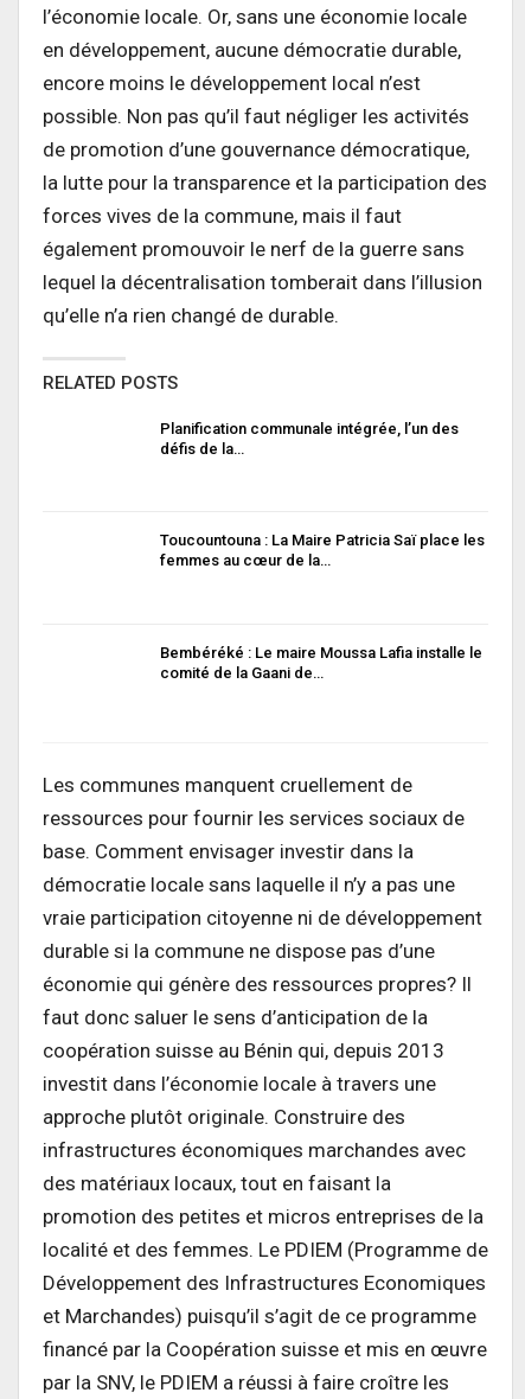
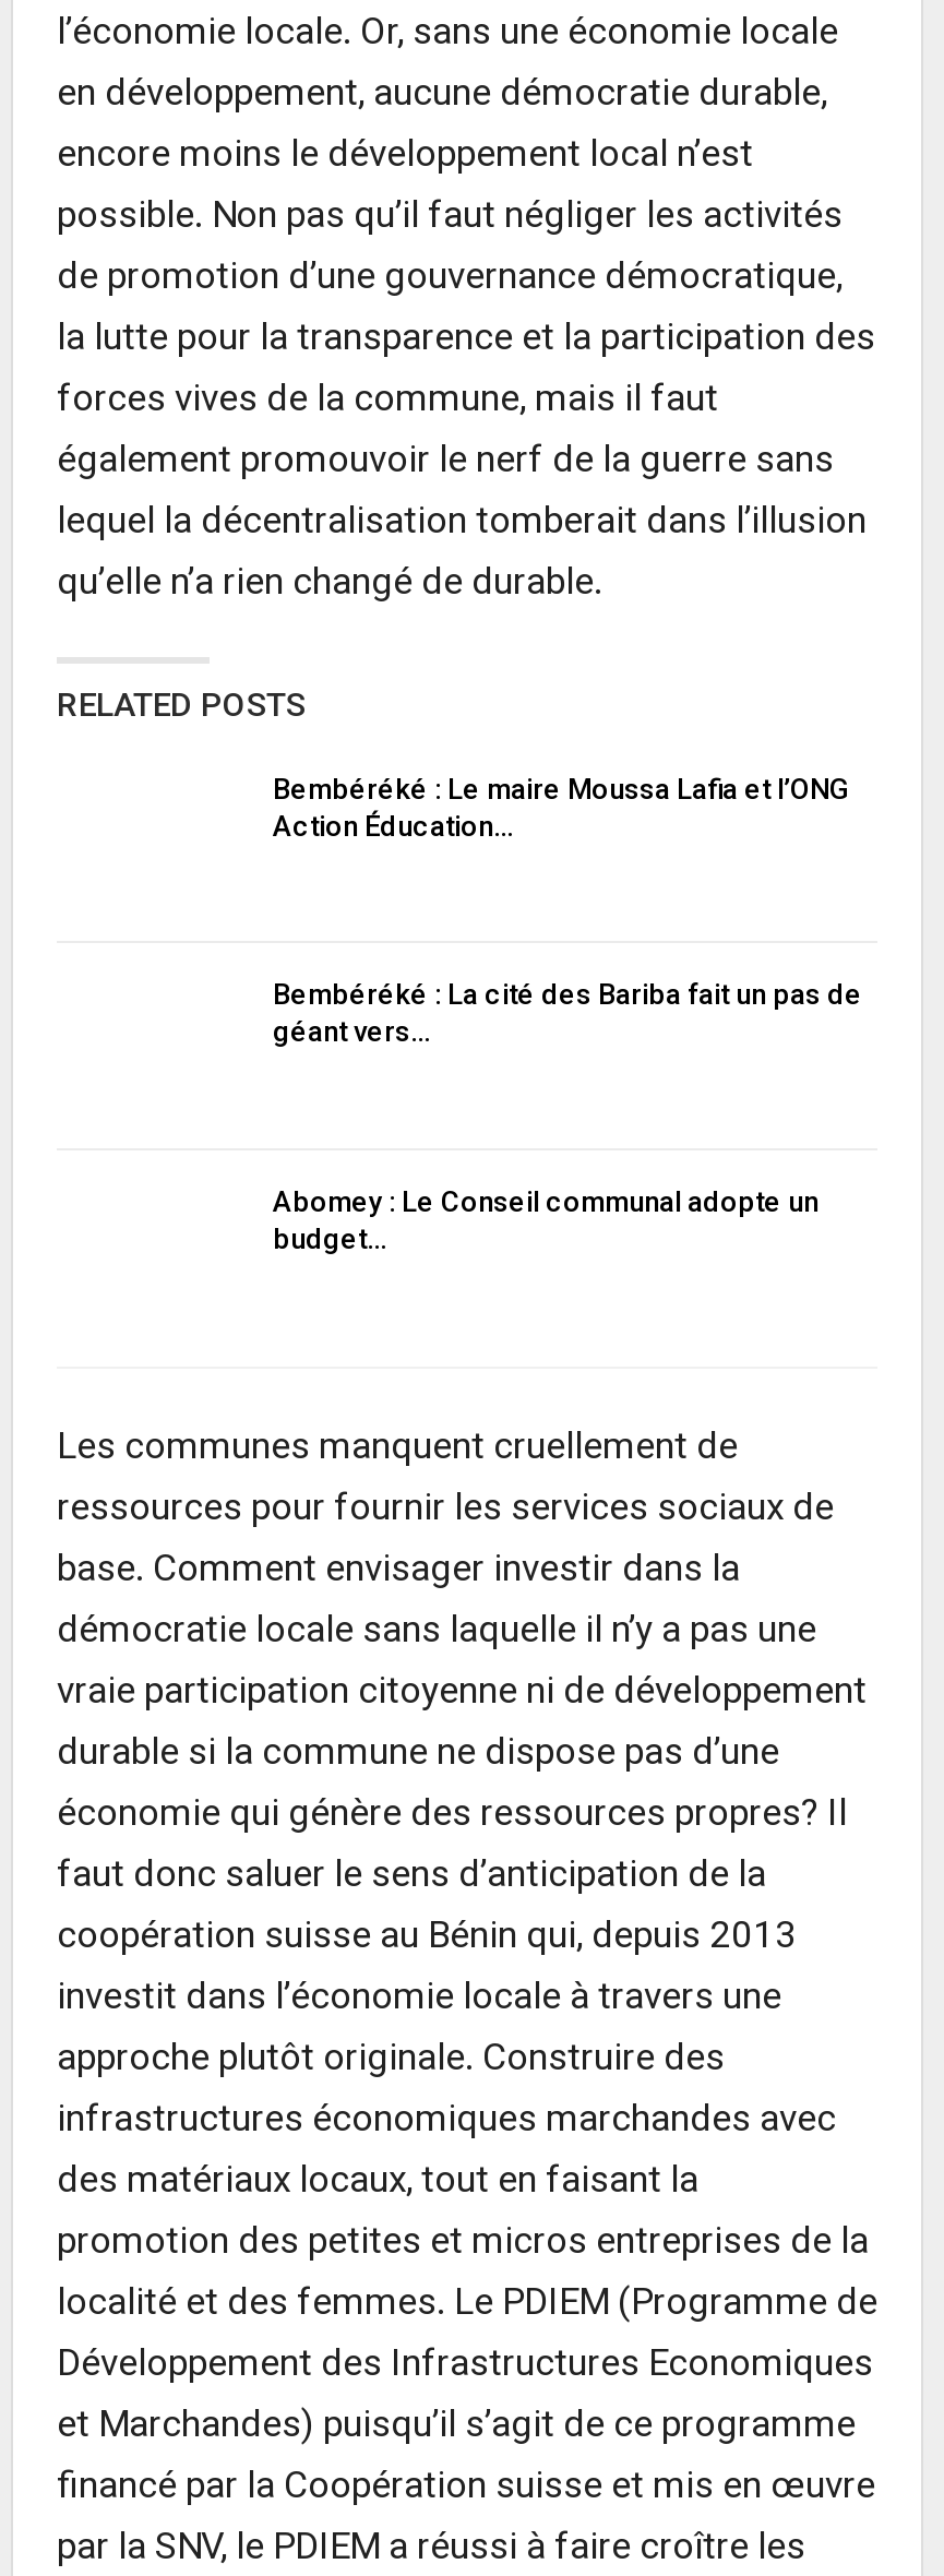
- Planification communale intégrée, l’un des
- défis de la…
+ Bembéréké : Le maire Moussa Lafia et l’ONG
+ Action Éducation…

- Toucountouna : La Maire Patricia Saï place les
- femmes au cœur de la…
+ Bembéréké : La cité des Bariba fait un pas de
+ géant vers…

- Bembéréké : Le maire Moussa Lafia installe le
- comité de la Gaani de…
+ Abomey : Le Conseil communal adopte un
+ budget…
